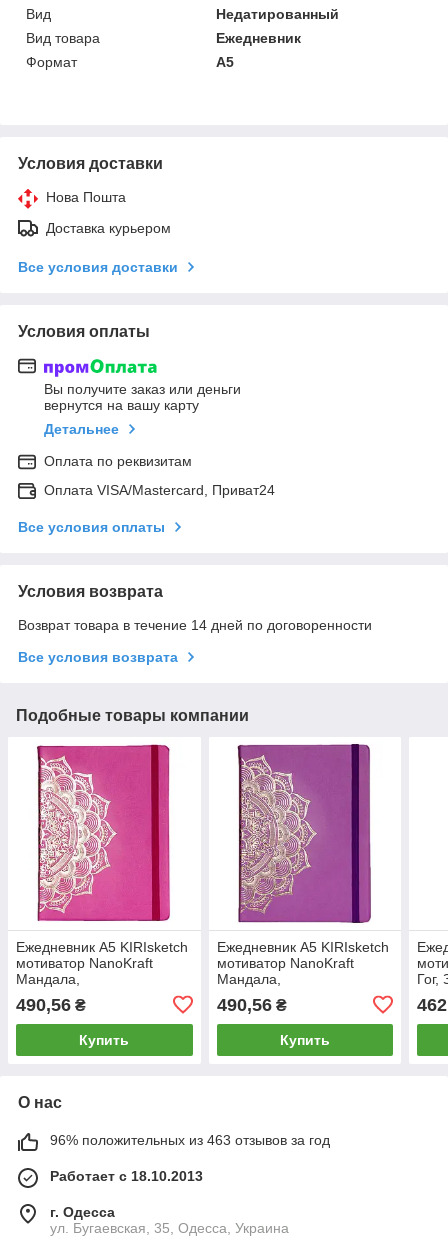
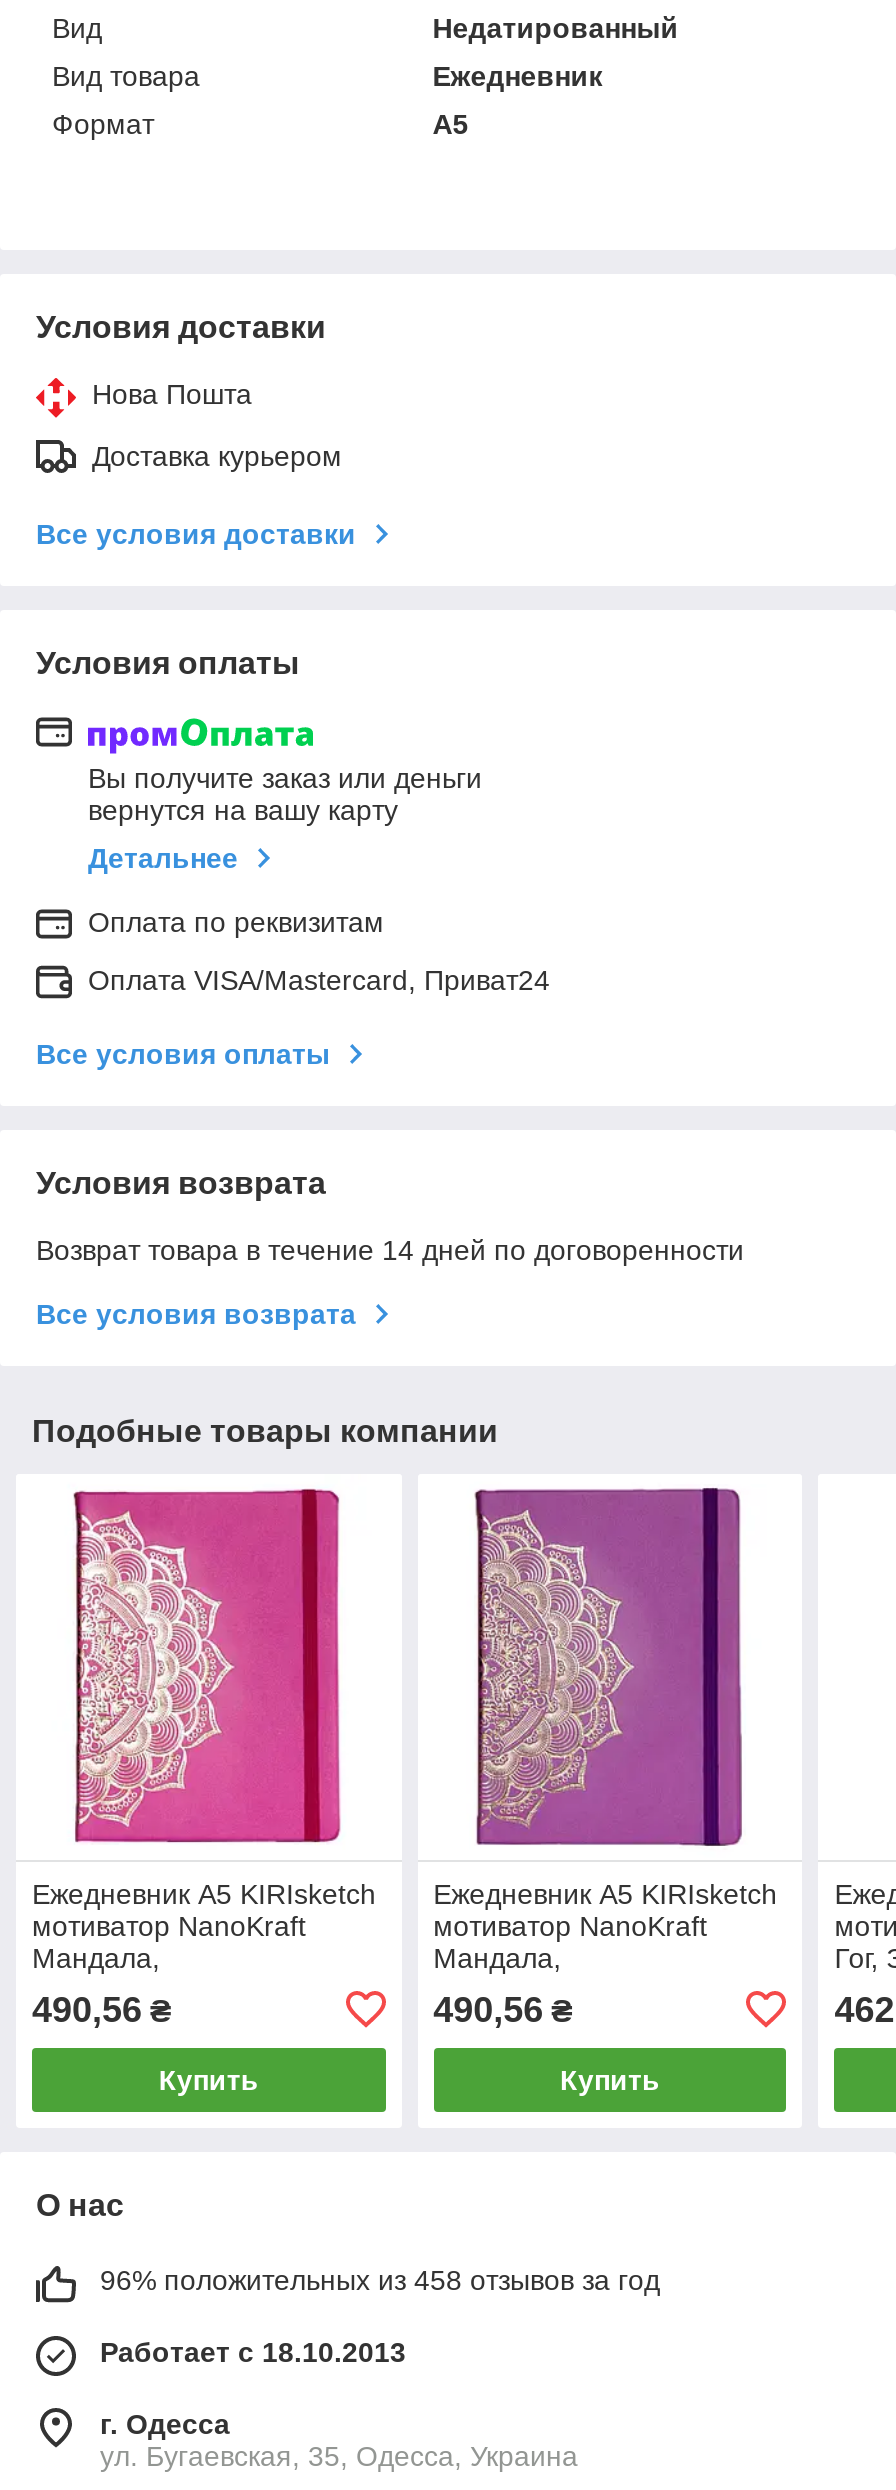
- 96% положительных из 463 отзывов за год
+ 96% положительных из 458 отзывов за год
